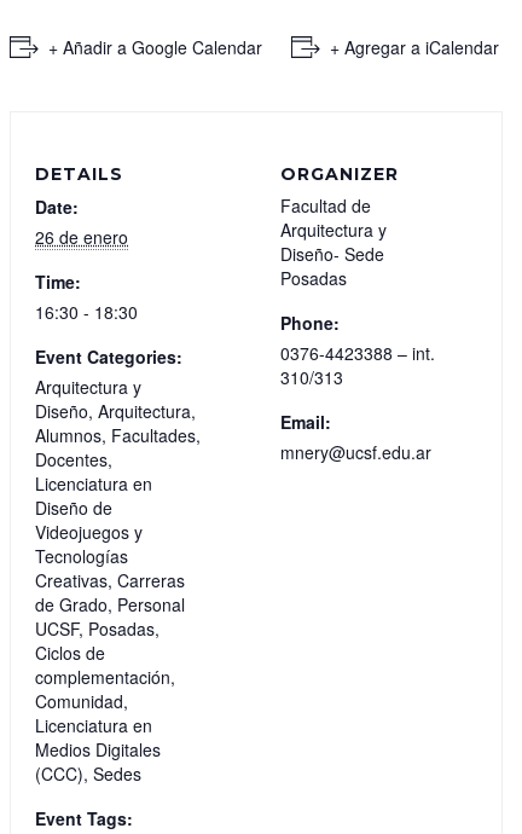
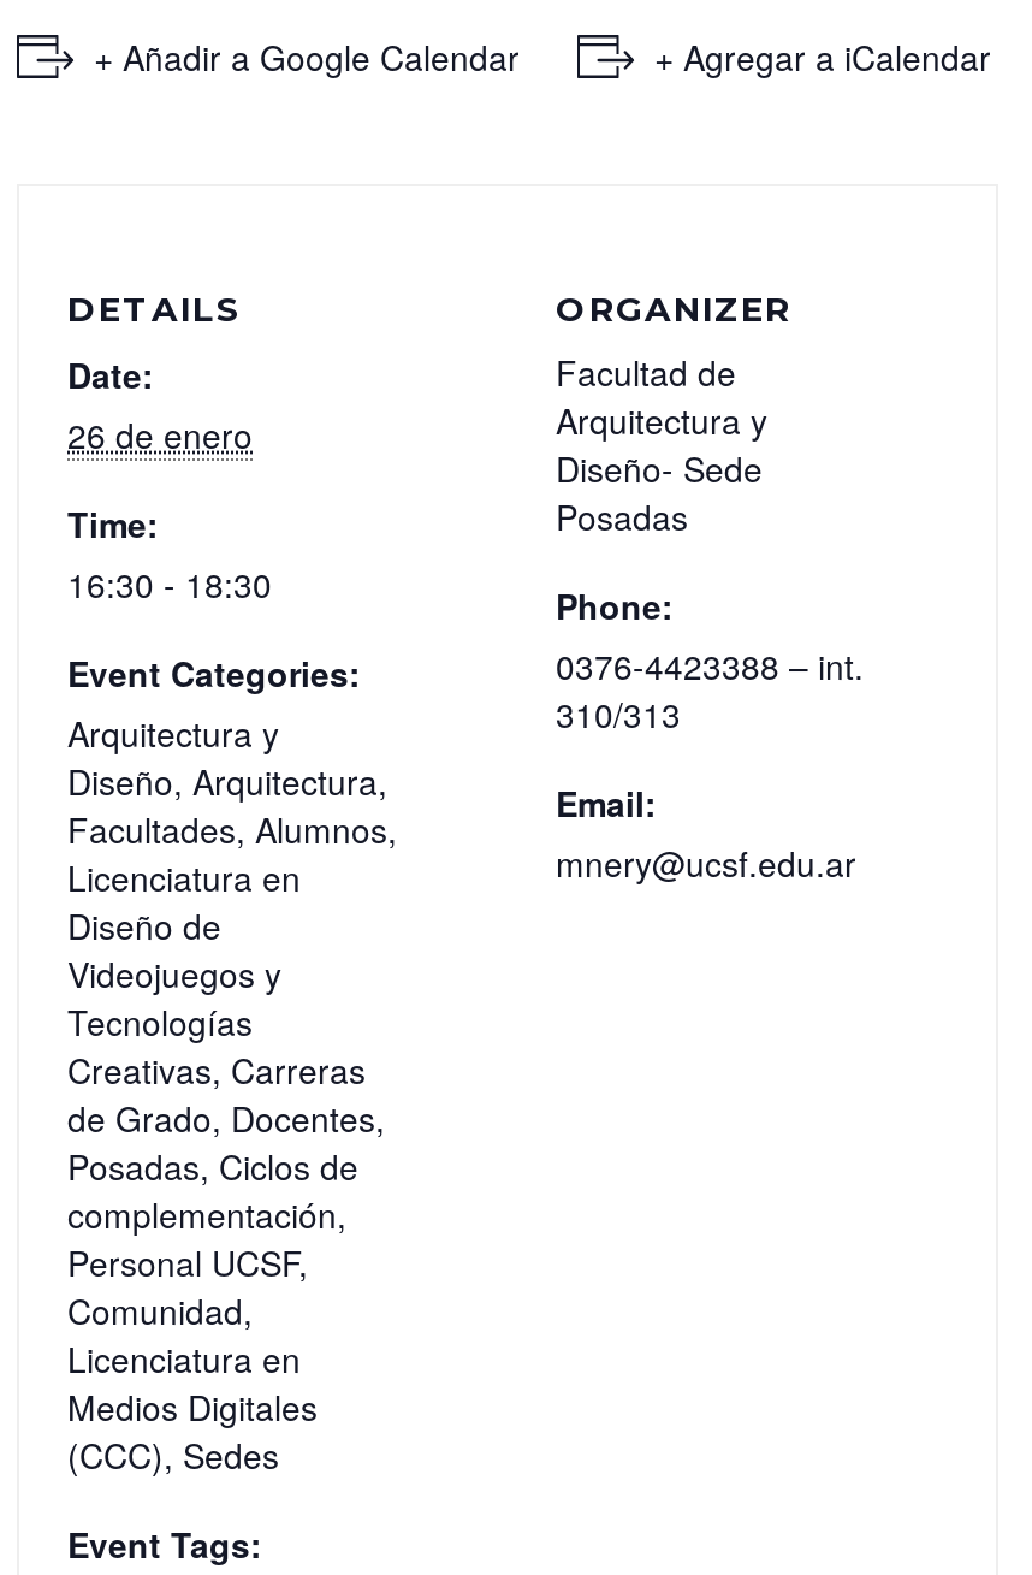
- Alumnos, Facultades,
- Docentes,
+ Facultades, Alumnos,

- de Grado, Personal
- UCSF, Posadas,
- Ciclos de
+ de Grado, Docentes,
+ Posadas, Ciclos de

moved up: complementación,

+ Personal UCSF,
